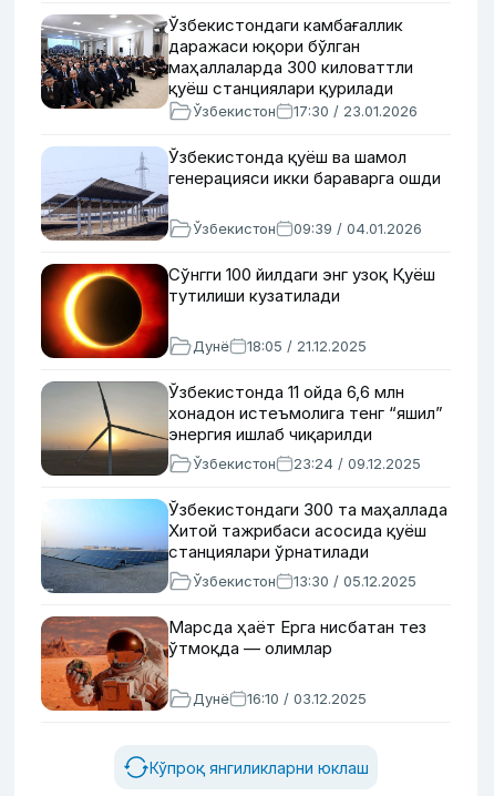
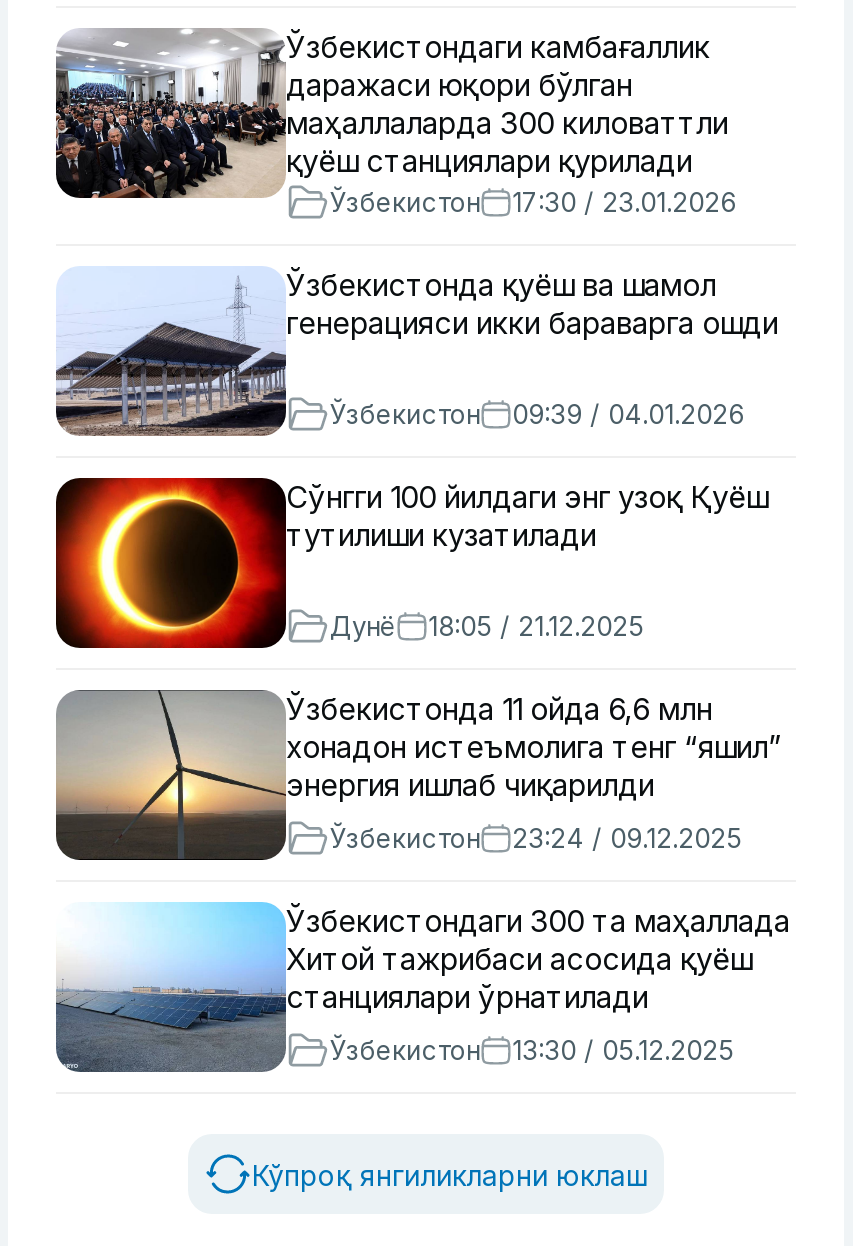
- [image]
- Марсда ҳаёт Ерга нисбатан тез
- ўтмоқда — олимлар
- Дунё
- 16:10 / 03.12.2025
